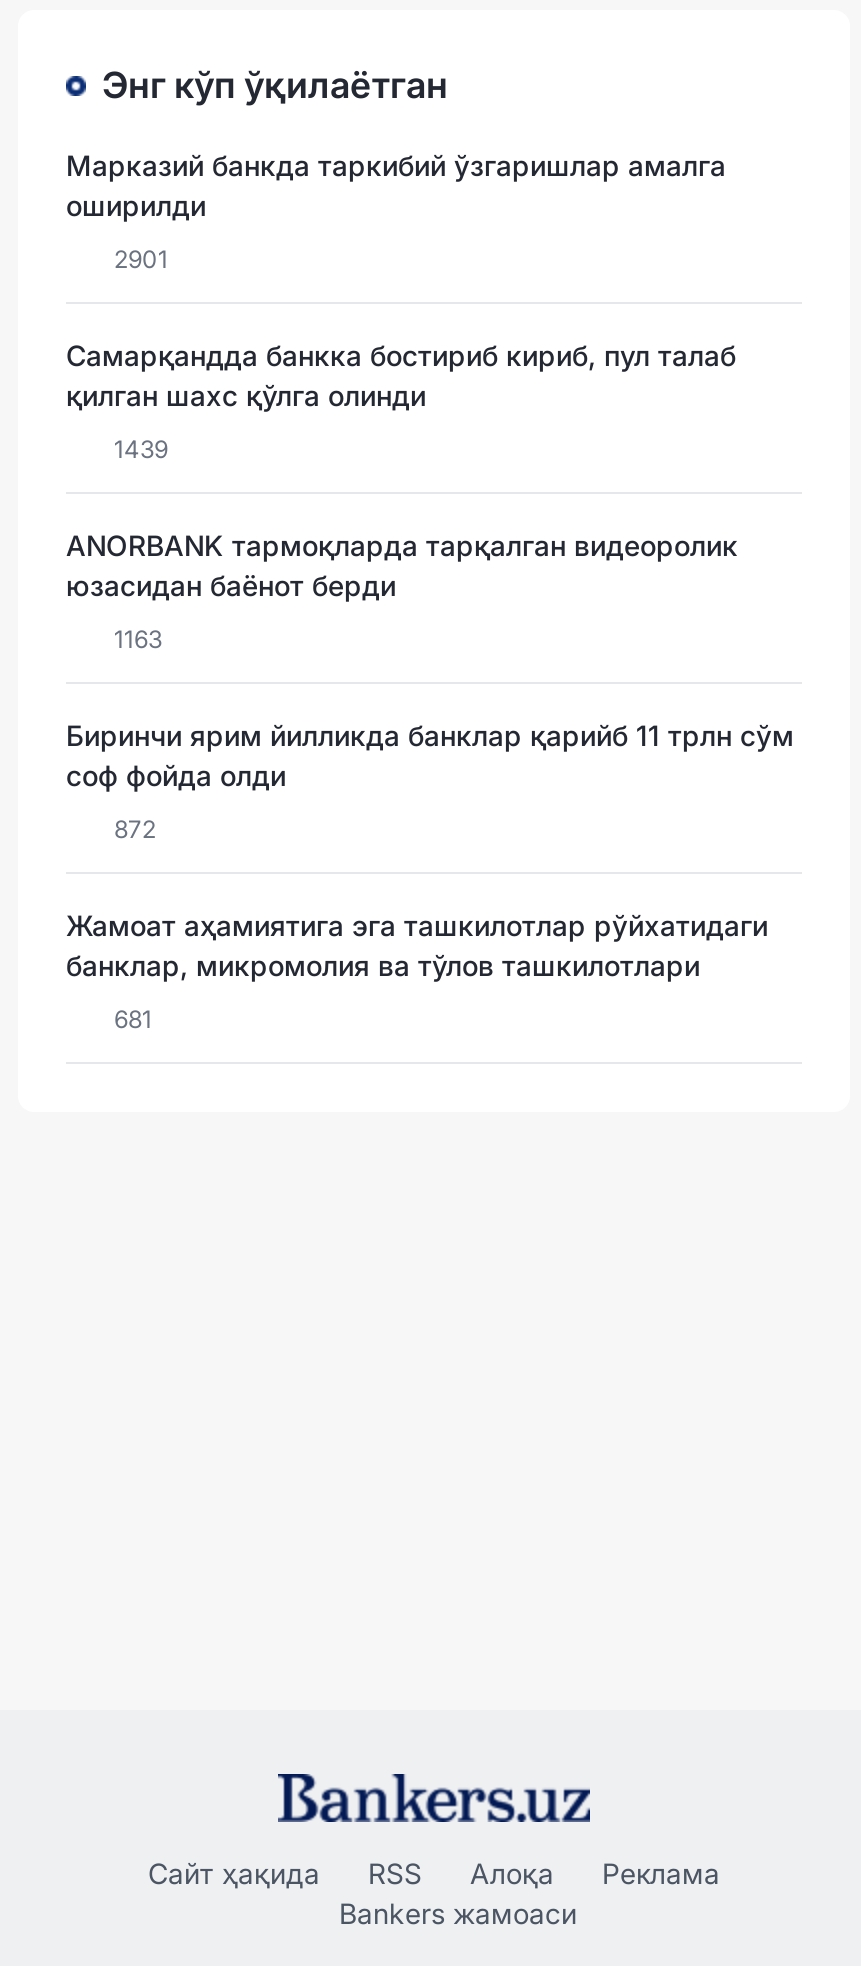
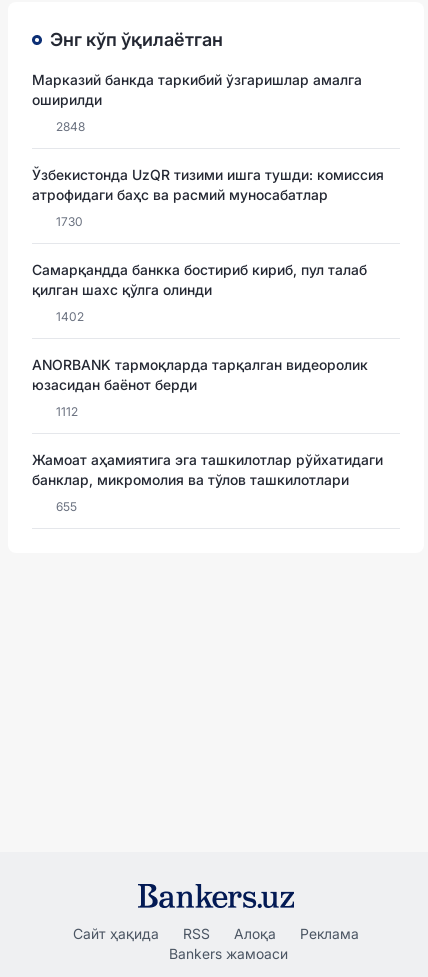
- 2901
+ 2848
+ Ўзбекистонда UzQR тизими ишга тушди: комиссия
+ атрофидаги баҳс ва расмий муносабатлар
+ 1730

moved down: Самарқандда банкка бостириб кириб, пул талаб | қилган шахс қўлга олинди

- 1439
+ 1402

moved down: ANORBANK тармоқларда тарқалган видеоролик | юзасидан баёнот берди

- 1163
- Биринчи ярим йилликда банклар қарийб 11 трлн сўм
- соф фойда олди
- 872
+ 1112

- 681
+ 655
